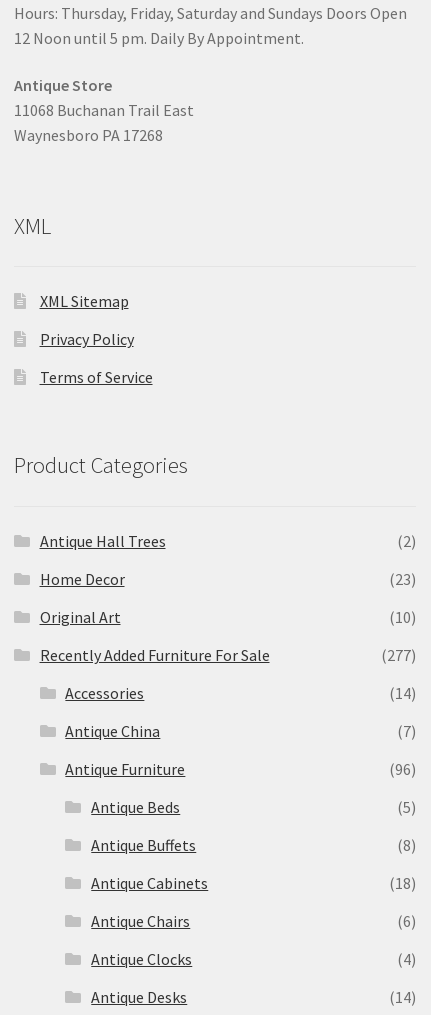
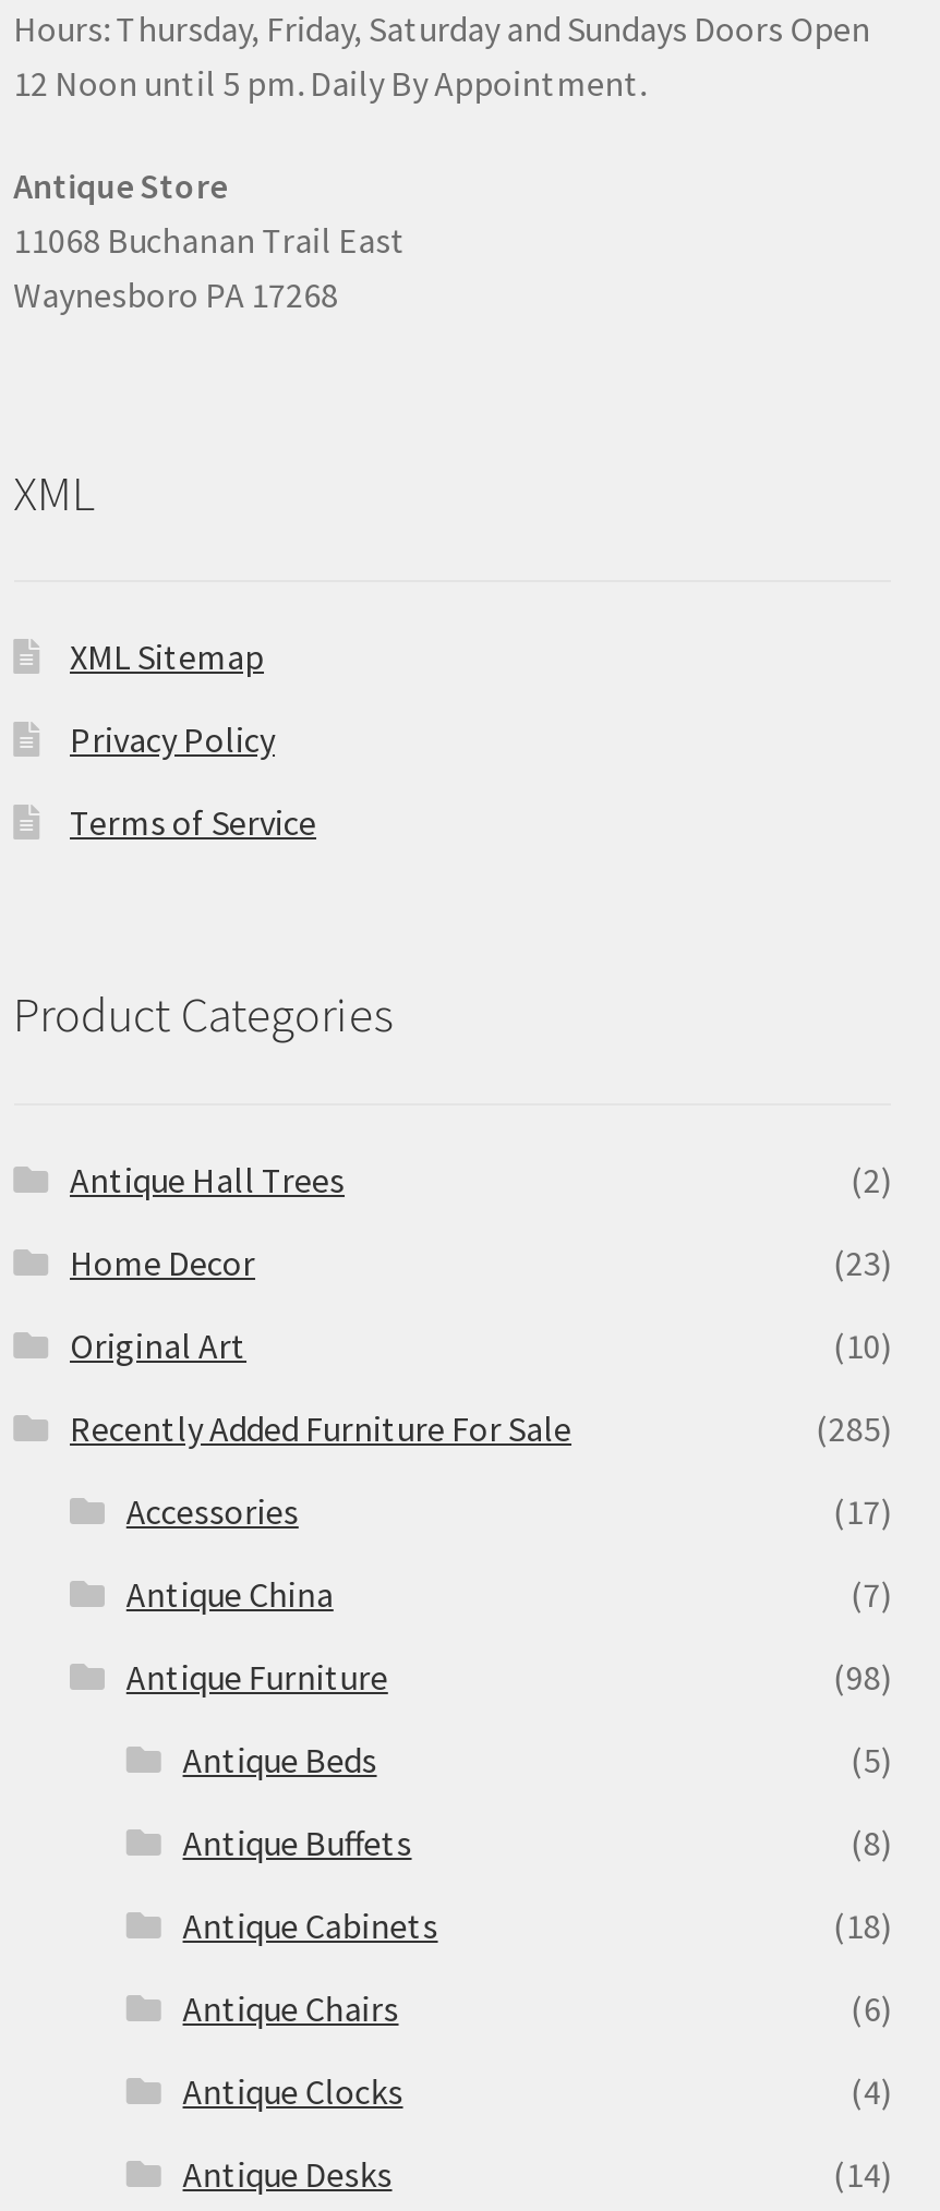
- (277)
+ (285)

- (14)
+ (17)

- (96)
+ (98)
